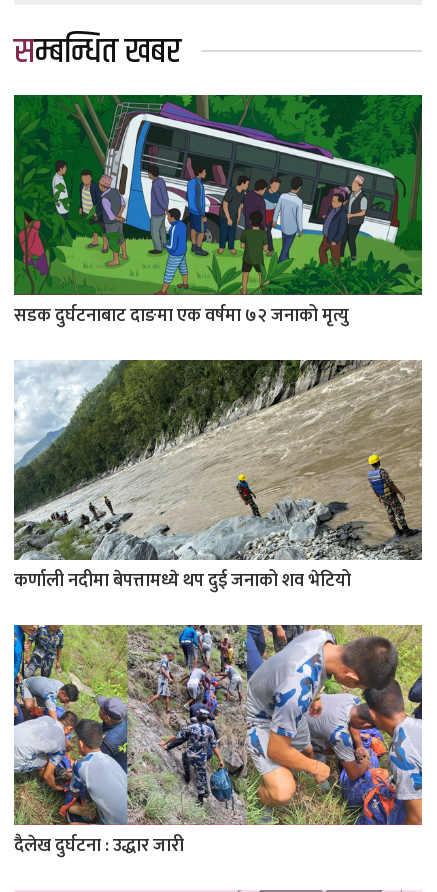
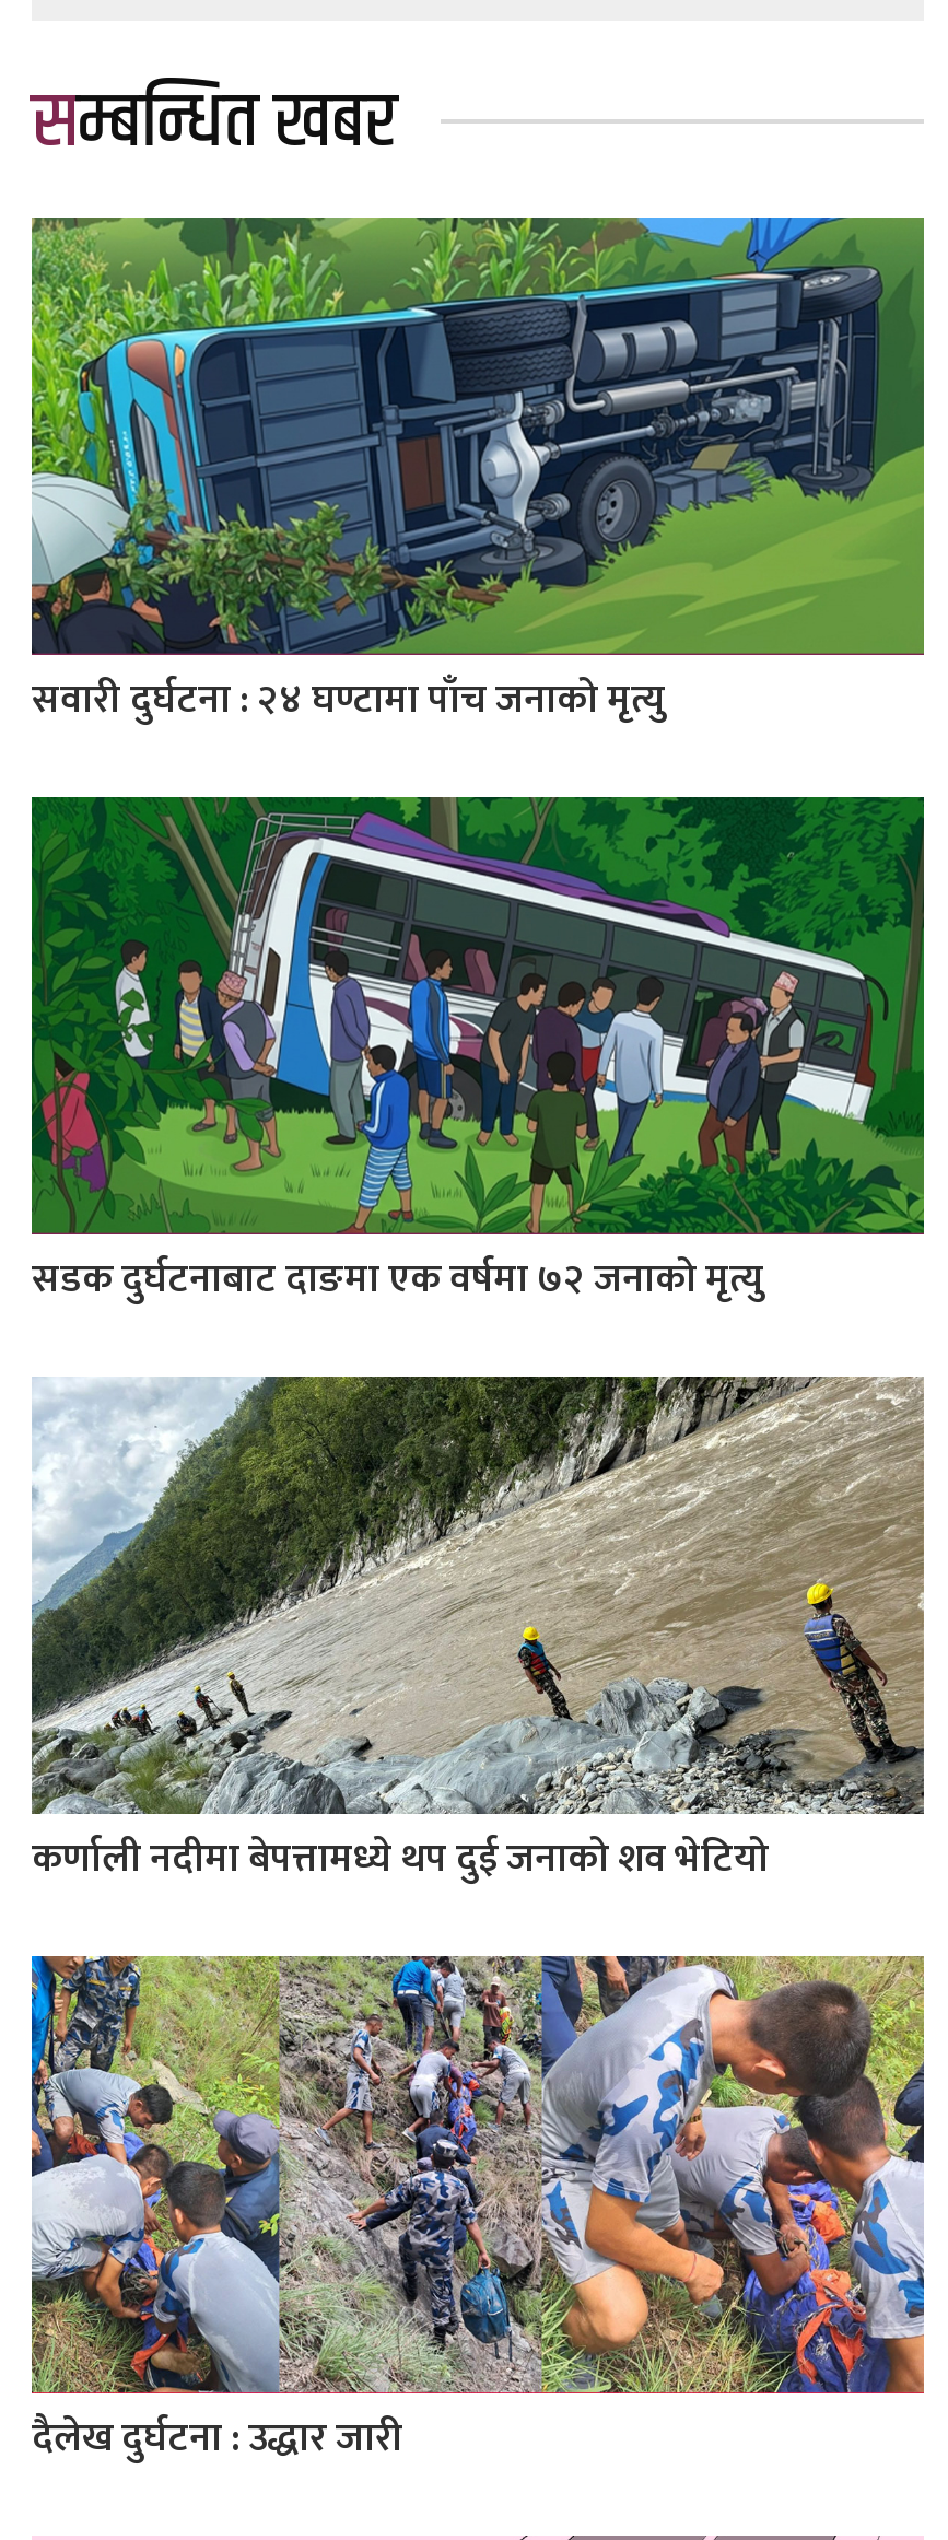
+ [image]
+ सवारी दुर्घटना : २४ घण्टामा पाँच जनाको मृत्यु
